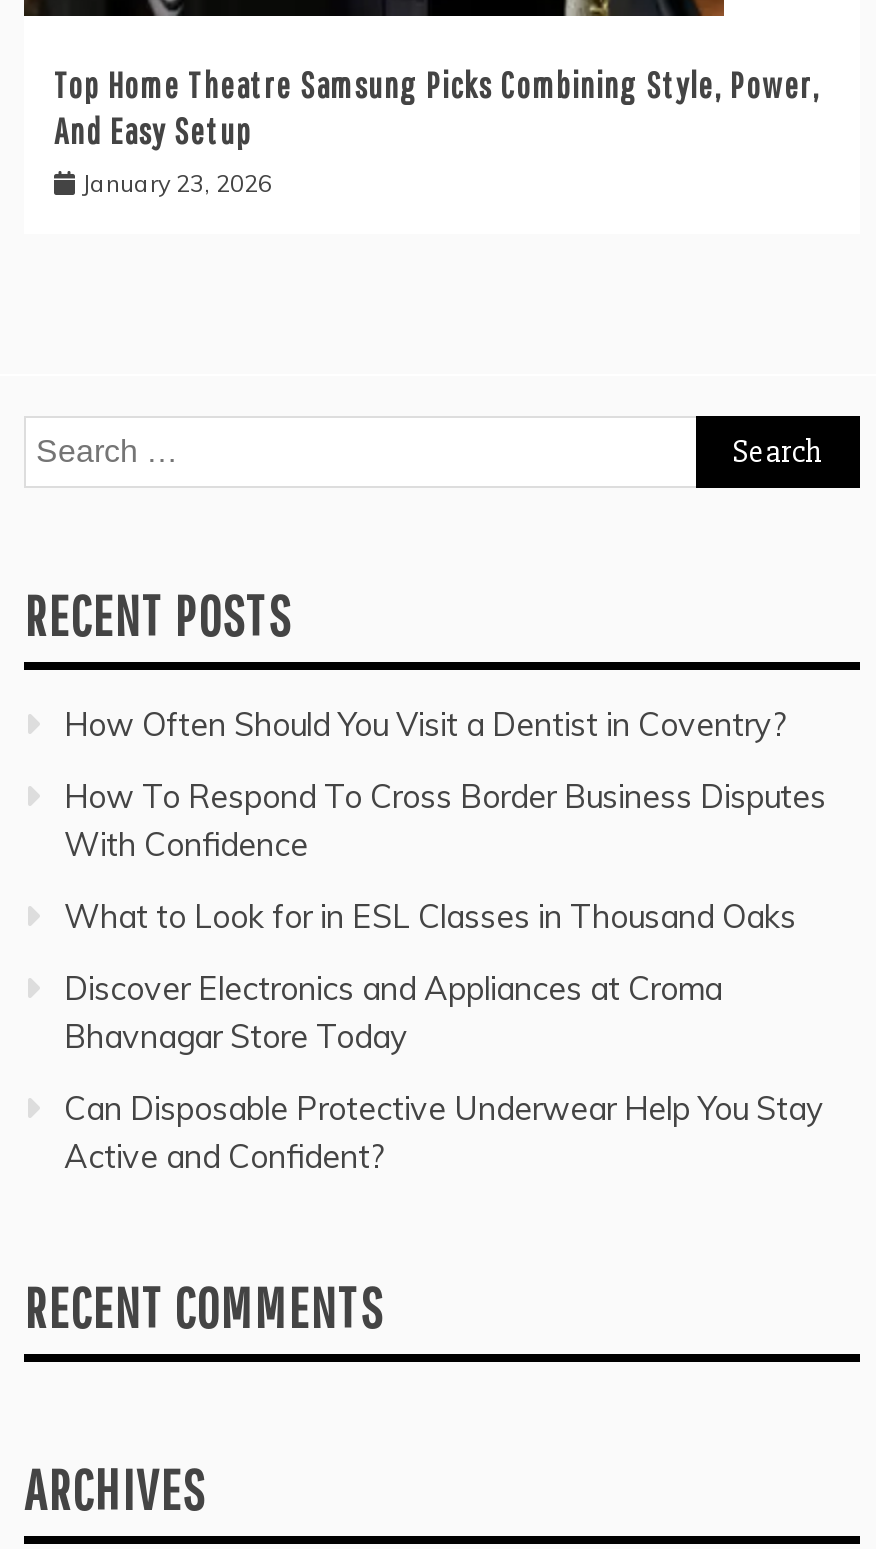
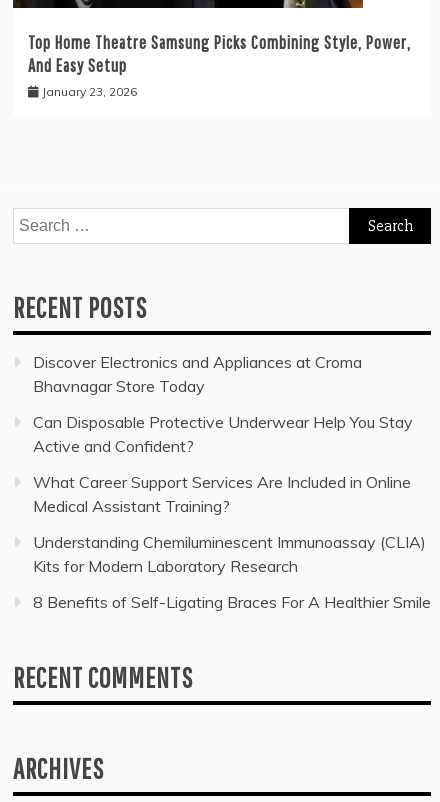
- How Often Should You Visit a Dentist in Coventry?
- How To Respond To Cross Border Business Disputes
- With Confidence
- What to Look for in ESL Classes in Thousand Oaks

moved up: Discover Electronics and Appliances at Croma | Bhavnagar Store Today | Can Disposable Protective Underwear Help You Stay | Active and Confident?

+ What Career Support Services Are Included in Online
+ Medical Assistant Training?
+ Understanding Chemiluminescent Immunoassay (CLIA)
+ Kits for Modern Laboratory Research
+ 8 Benefits of Self-Ligating Braces For A Healthier Smile
